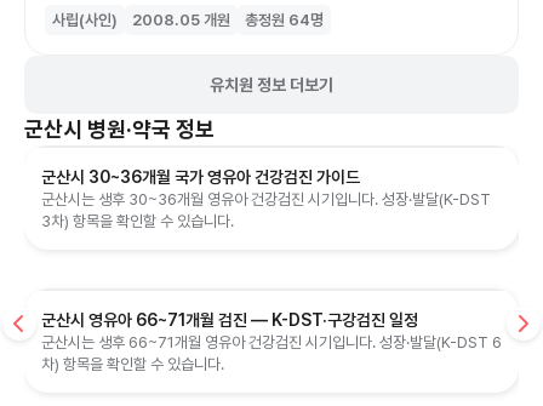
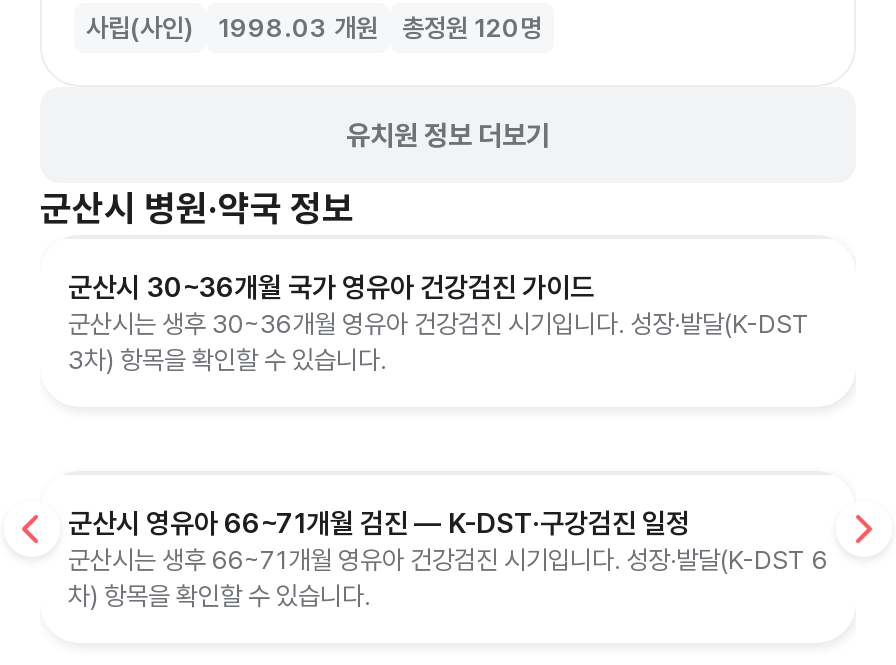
- 2008.05 개원
+ 1998.03 개원

- 총정원 64명
+ 총정원 120명
